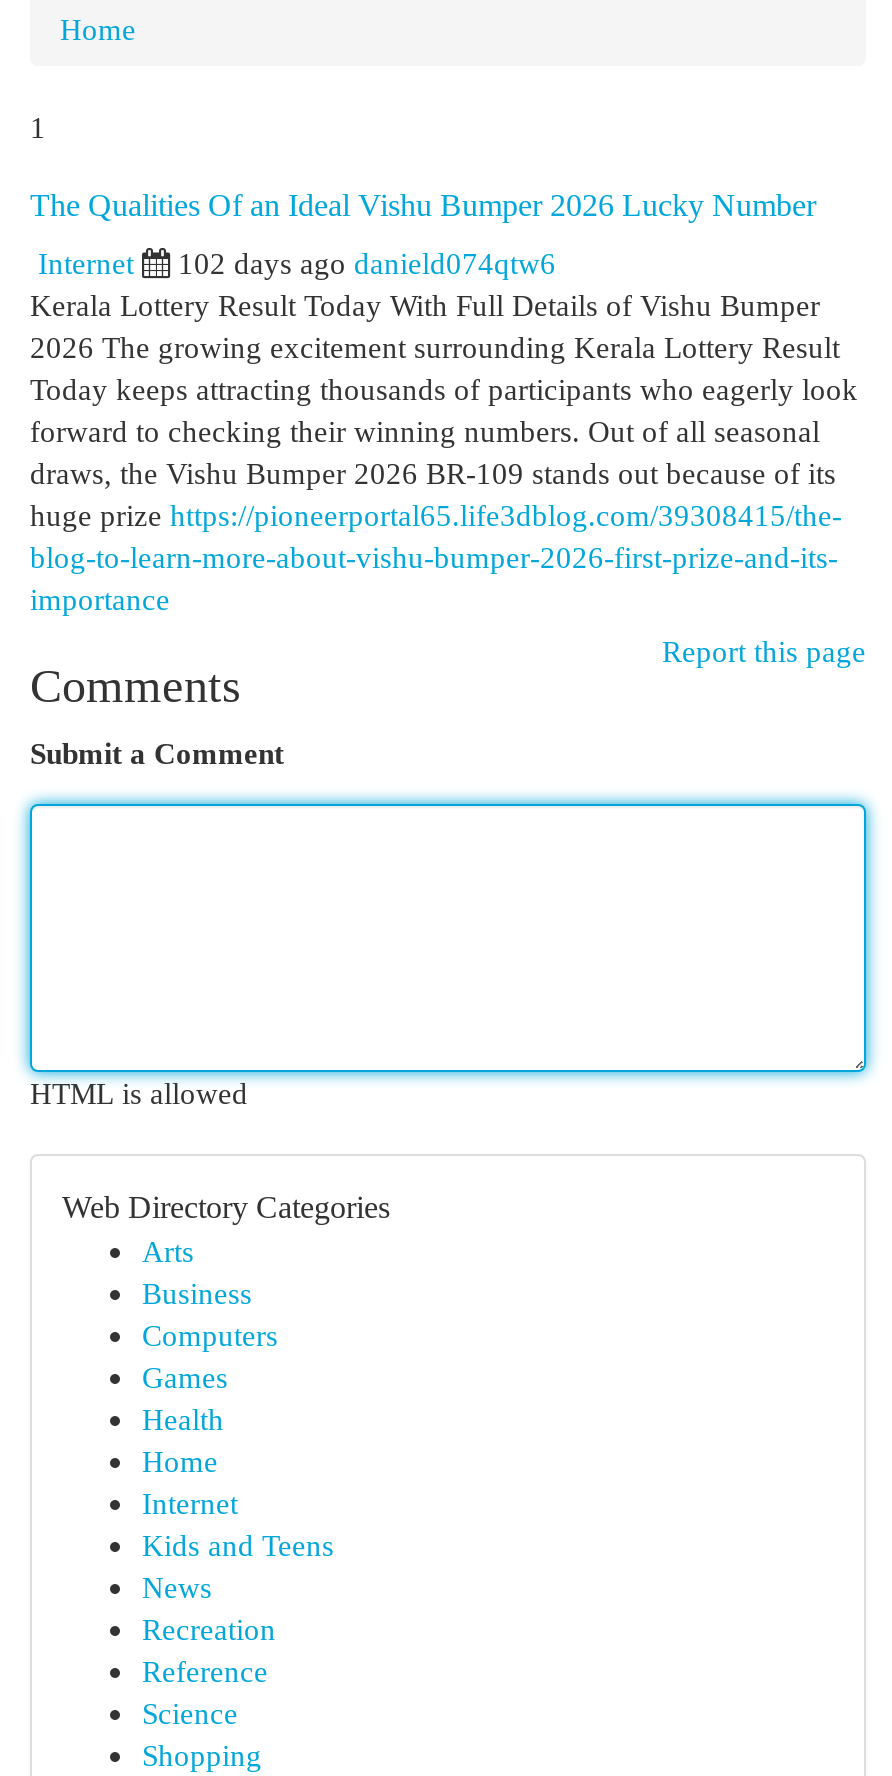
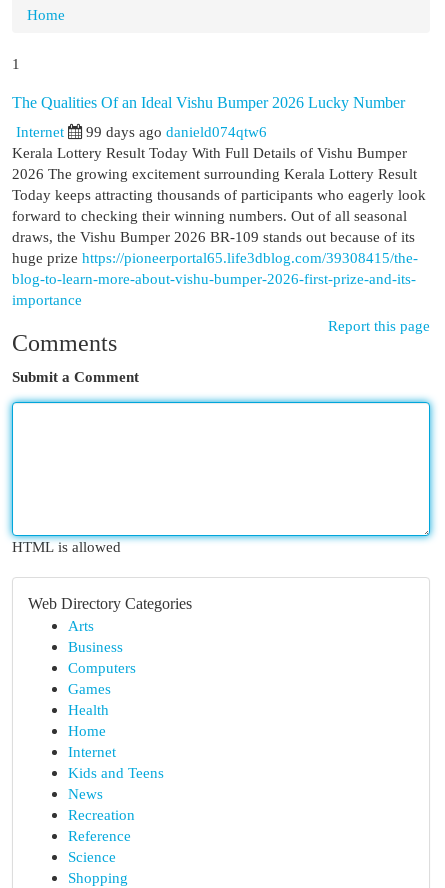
- 102 days ago danield074qtw6
+ 99 days ago danield074qtw6
